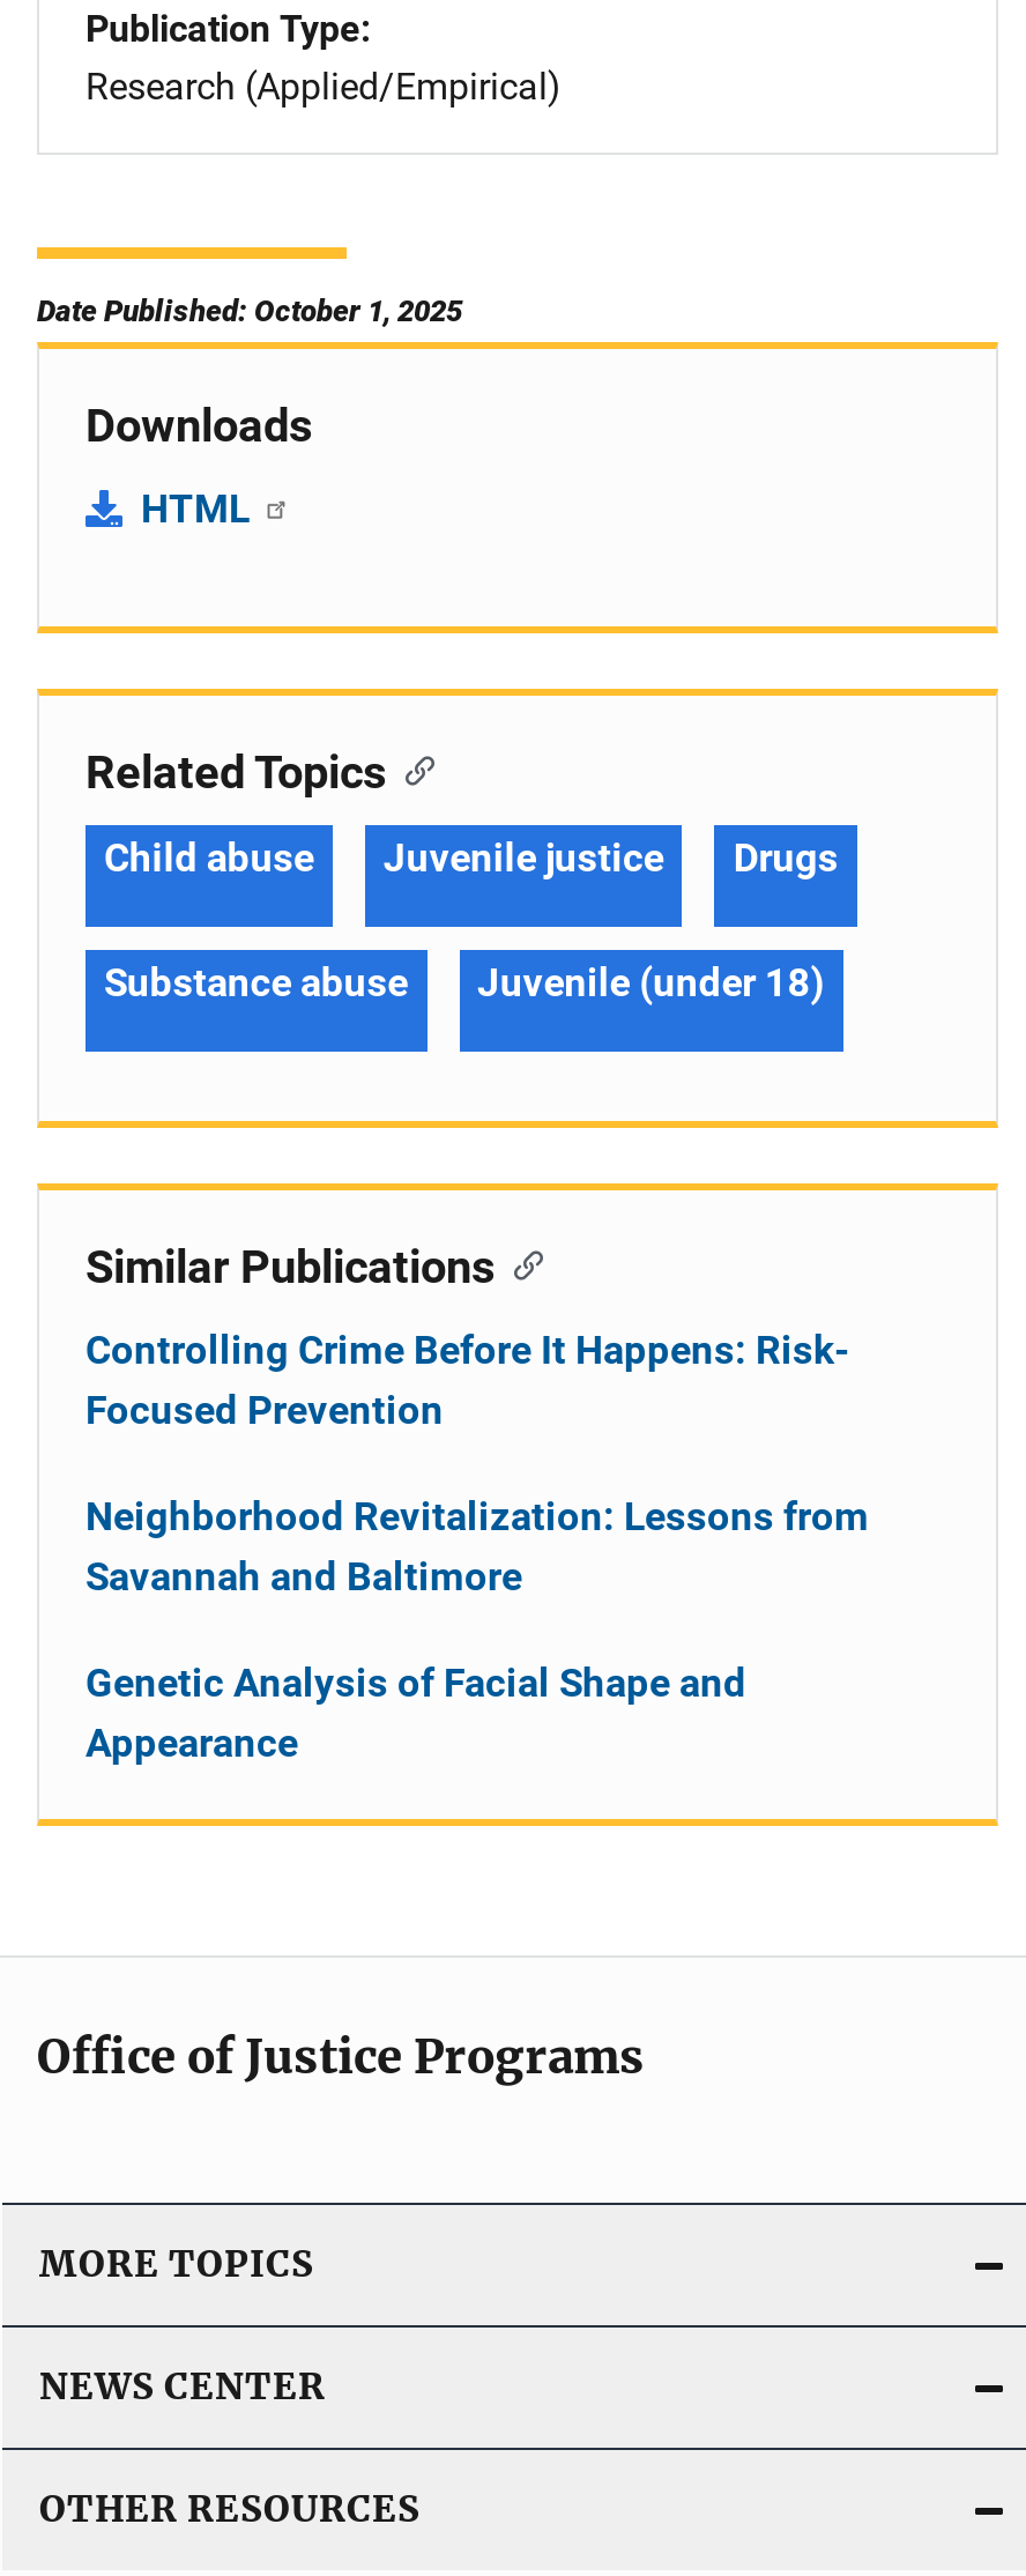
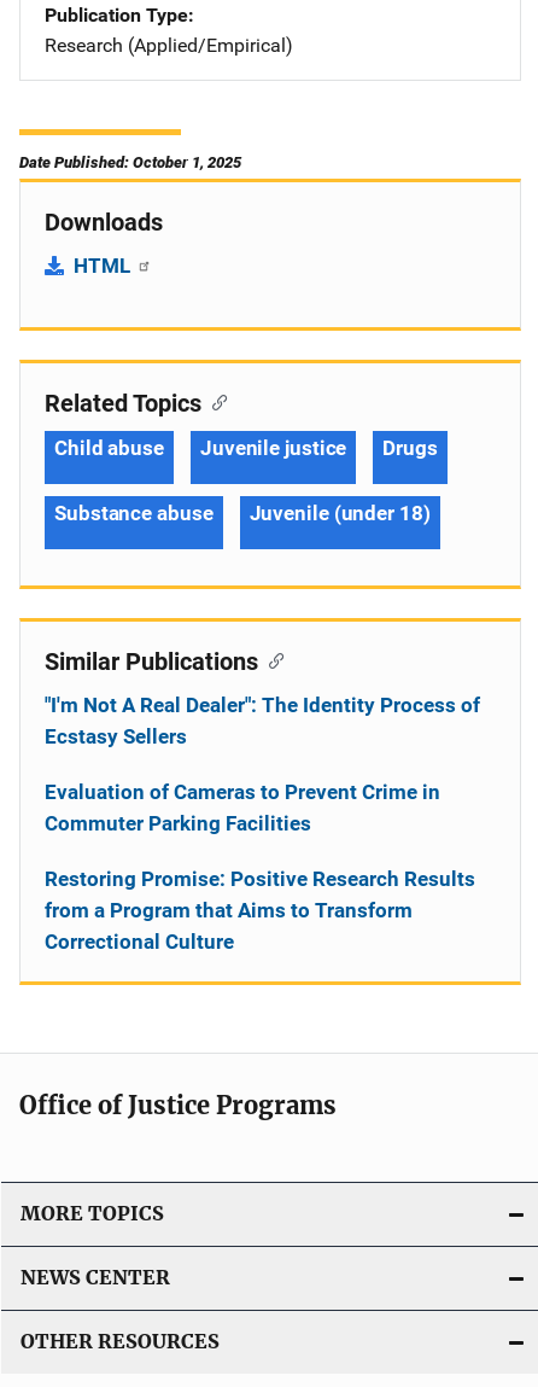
- Controlling Crime Before It Happens: Risk-
- Focused Prevention
+ "I'm Not A Real Dealer": The Identity Process of
+ Ecstasy Sellers

- Neighborhood Revitalization: Lessons from
- Savannah and Baltimore
+ Evaluation of Cameras to Prevent Crime in
+ Commuter Parking Facilities

- Genetic Analysis of Facial Shape and
- Appearance
+ Restoring Promise: Positive Research Results
+ from a Program that Aims to Transform
+ Correctional Culture
